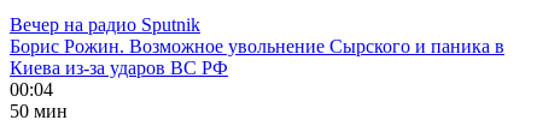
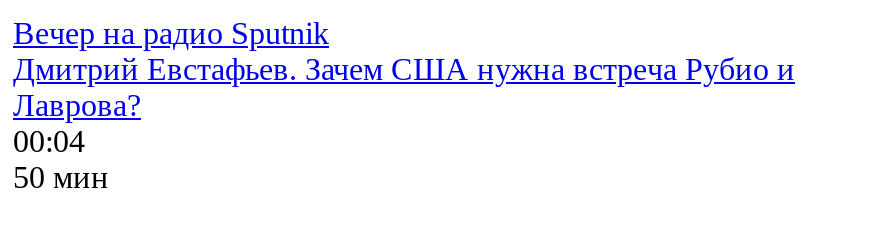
- Борис Рожин. Возможное увольнение Сырского и паника в
- Киева из-за ударов ВС РФ
+ Дмитрий Евстафьев. Зачем США нужна встреча Рубио и
+ Лаврова?
